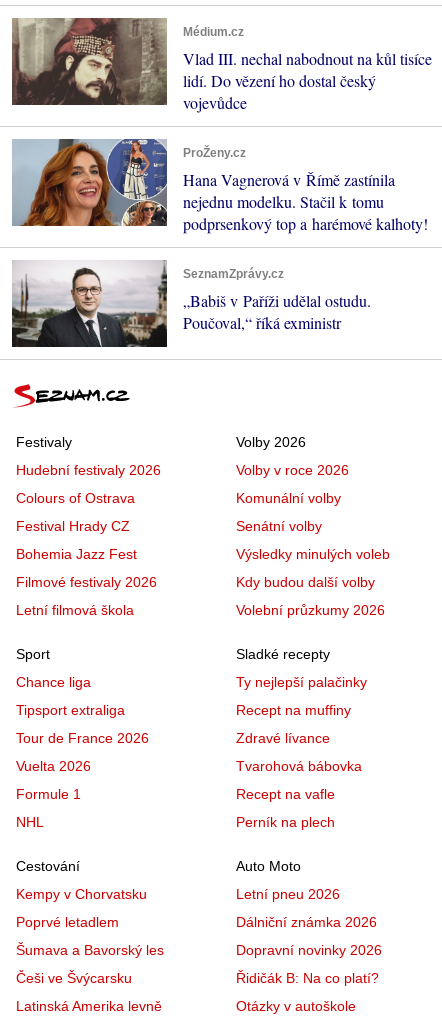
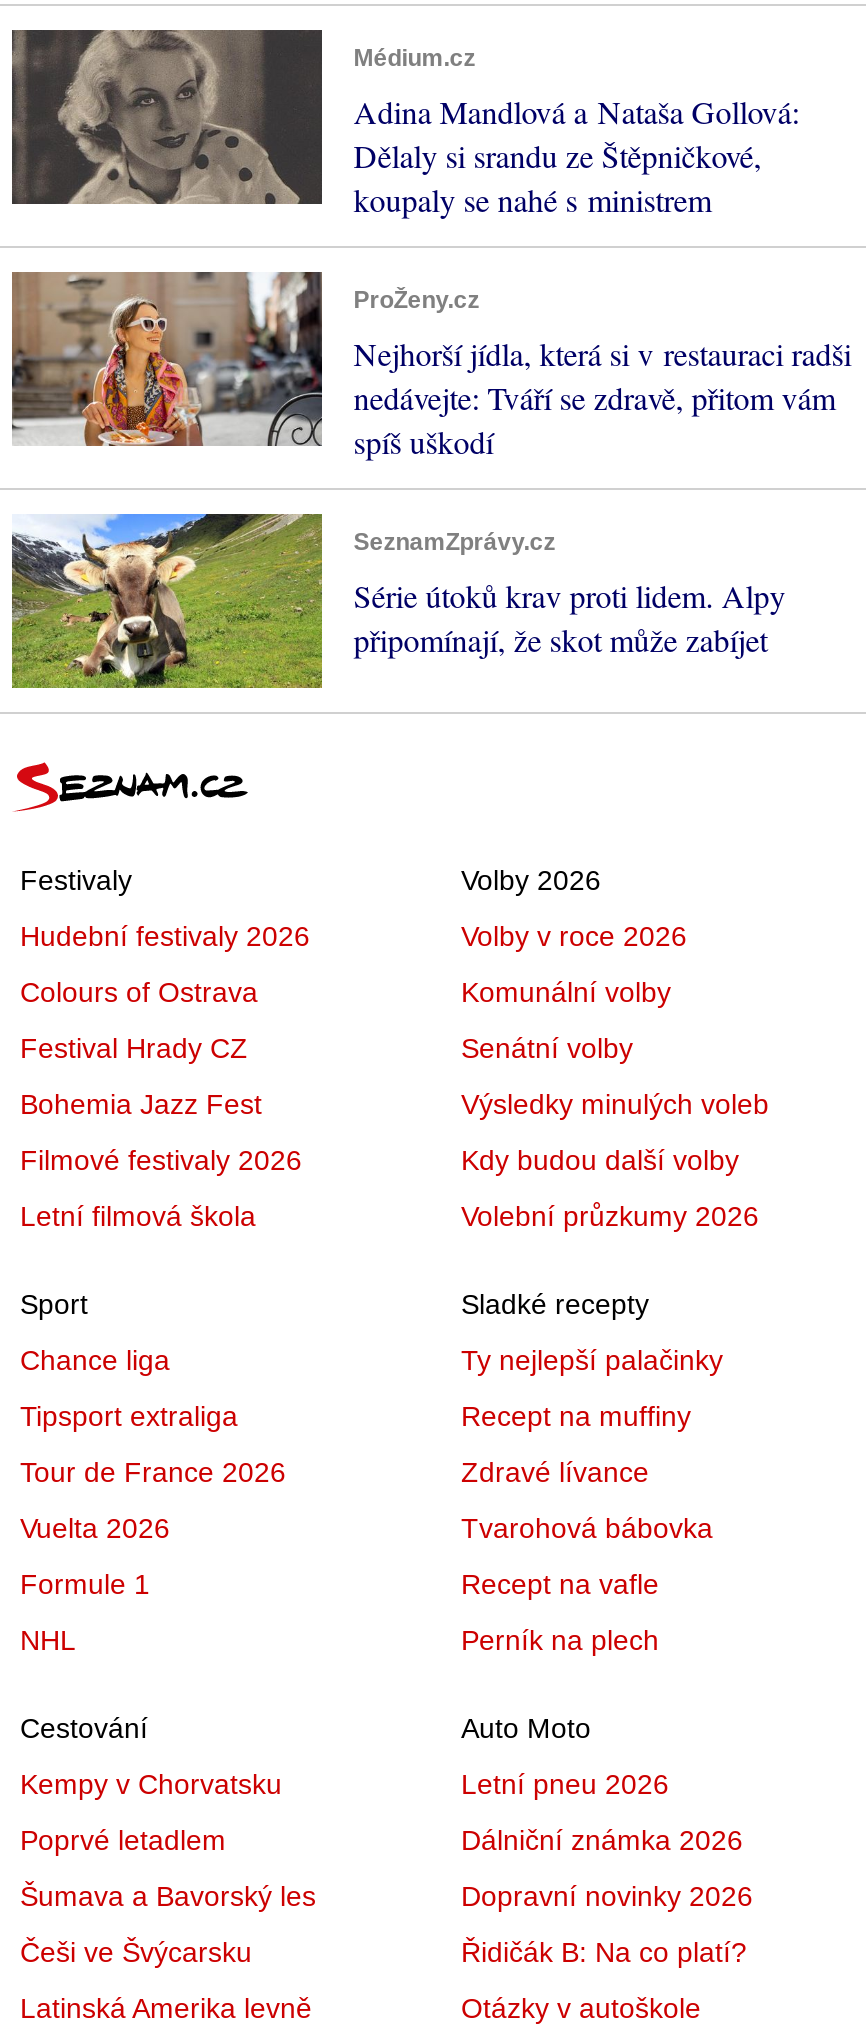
- [image]
- Vlad III. nechal nabodnout na kůl tisíce
- lidí. Do vězení ho dostal český
- vojevůdce
+ [image]
+ Adina Mandlová a Nataša Gollová:
+ Dělaly si srandu ze Štěpničkové,
+ koupaly se nahé s ministrem

- [image]
- Hana Vagnerová v Římě zastínila
- nejednu modelku. Stačil k tomu
- podprsenkový top a harémové kalhoty!
+ [image]
+ Nejhorší jídla, která si v restauraci radši
+ nedávejte: Tváří se zdravě, přitom vám
+ spíš uškodí

- [image]
- „Babiš v Paříži udělal ostudu.
- Poučoval,“ říká exministr
+ [image]
+ Série útoků krav proti lidem. Alpy
+ připomínají, že skot může zabíjet
